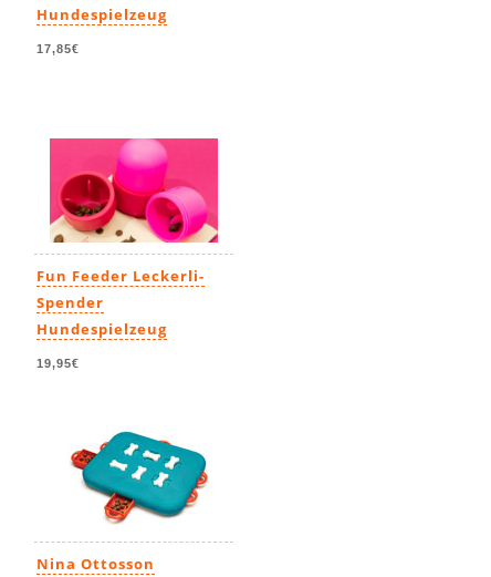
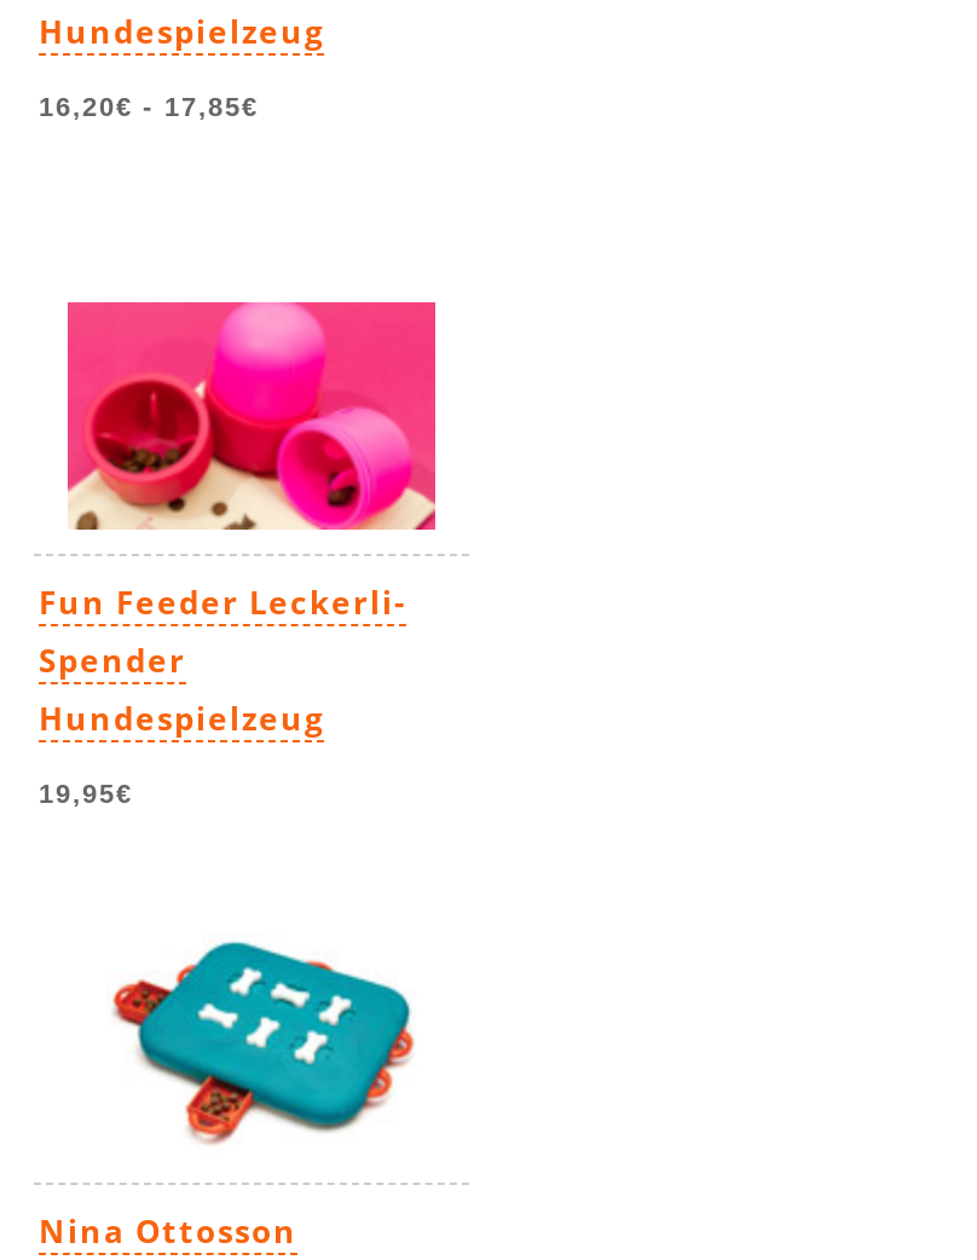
- 17,85€
+ 16,20€- 17,85€
